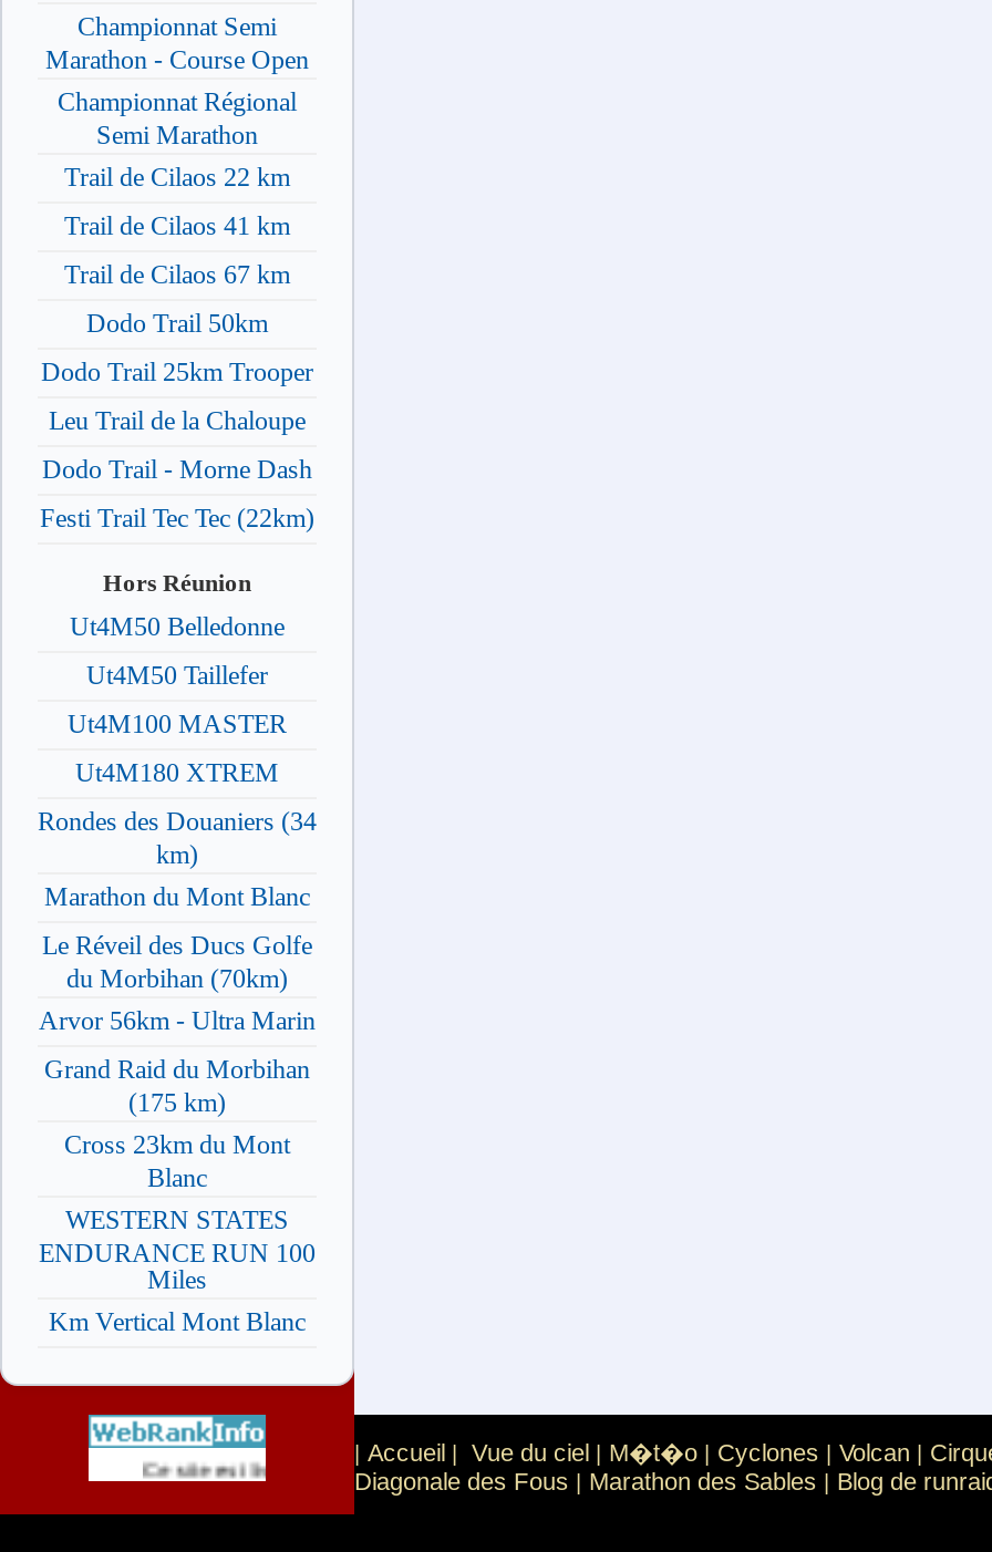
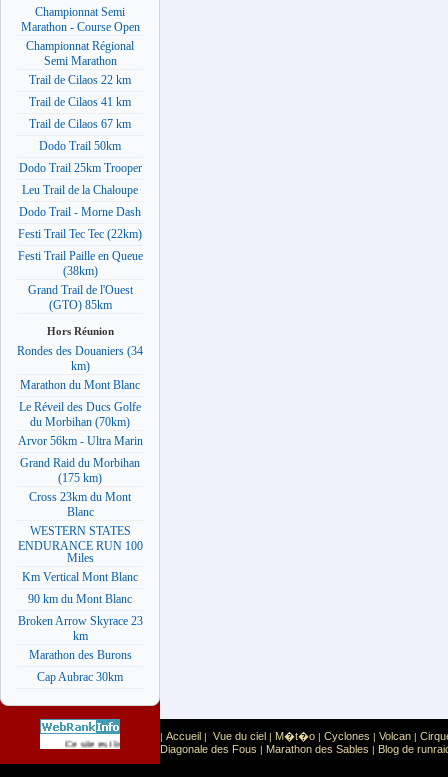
+ Festi Trail Paille en Queue
+ (38km)
+ Grand Trail de l'Ouest
+ (GTO) 85km

- Ut4M50 Belledonne
- Ut4M50 Taillefer
- Ut4M100 MASTER
- Ut4M180 XTREM

moved up: Rondes des Douaniers (34 | km) | Marathon du Mont Blanc | ... | Miles | Km Vertical Mont Blanc

+ 90 km du Mont Blanc
+ Broken Arrow Skyrace 23
+ km
+ Marathon des Burons
+ Cap Aubrac 30km
